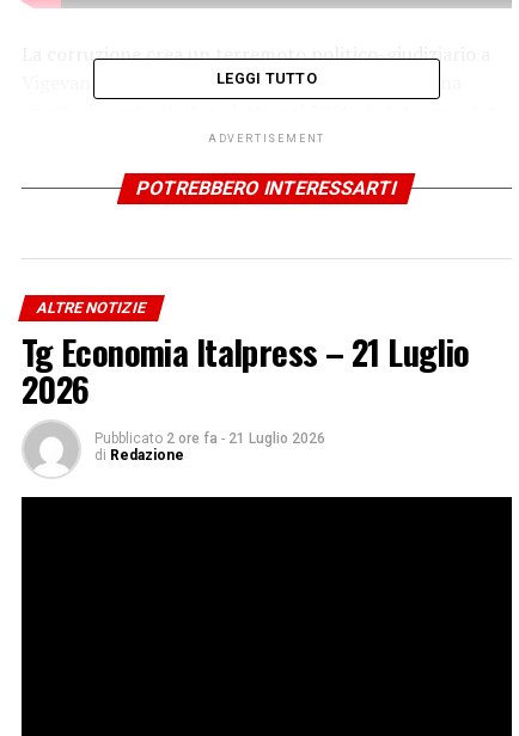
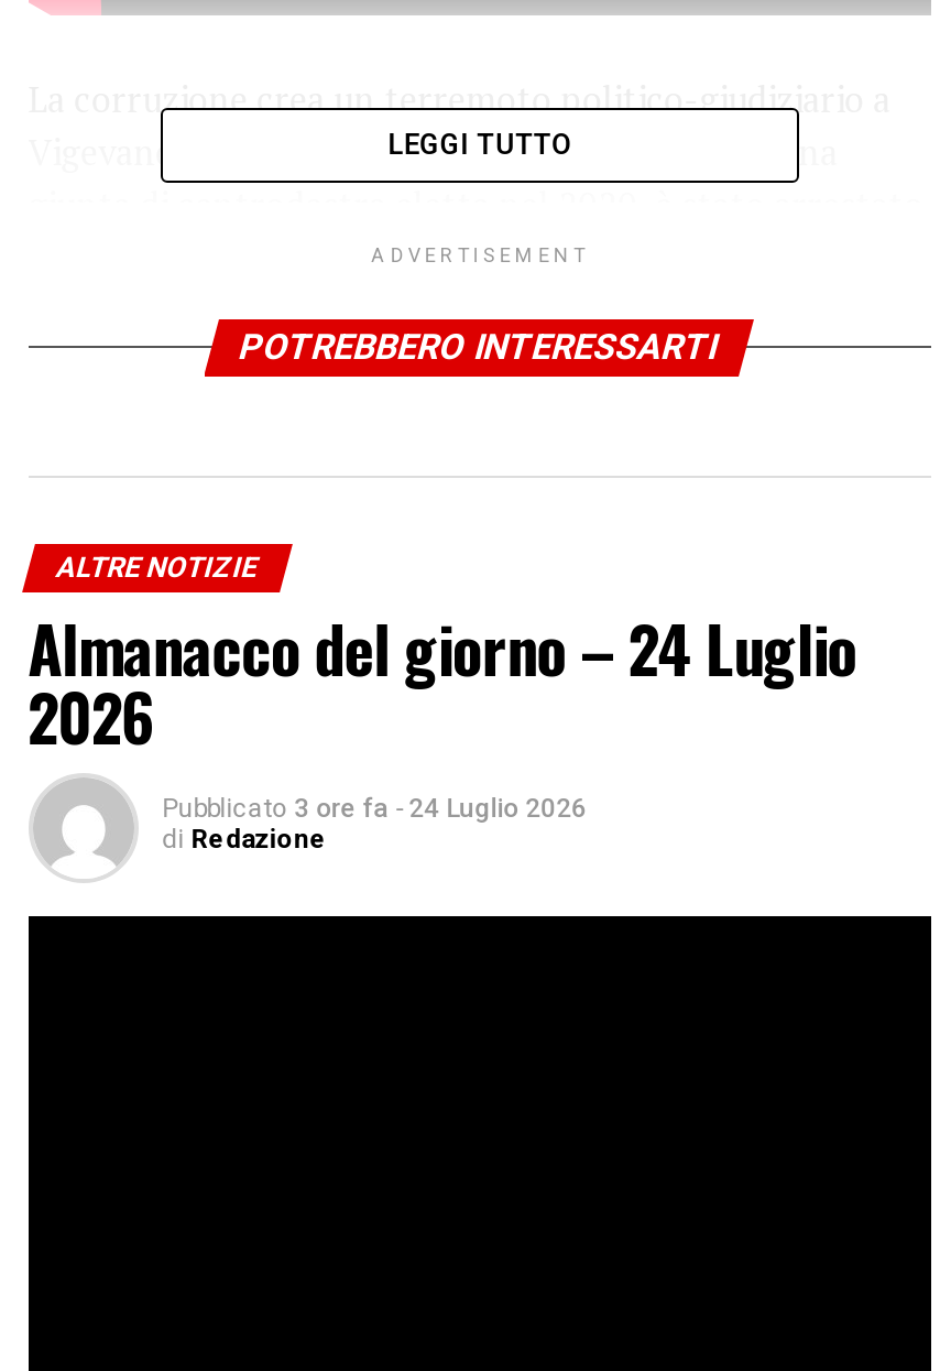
- Tg Economia Italpress – 21 Luglio
+ Almanacco del giorno – 24 Luglio

- Pubblicato 2 ore fa - 21 Luglio 2026
+ Pubblicato 3 ore fa - 24 Luglio 2026
